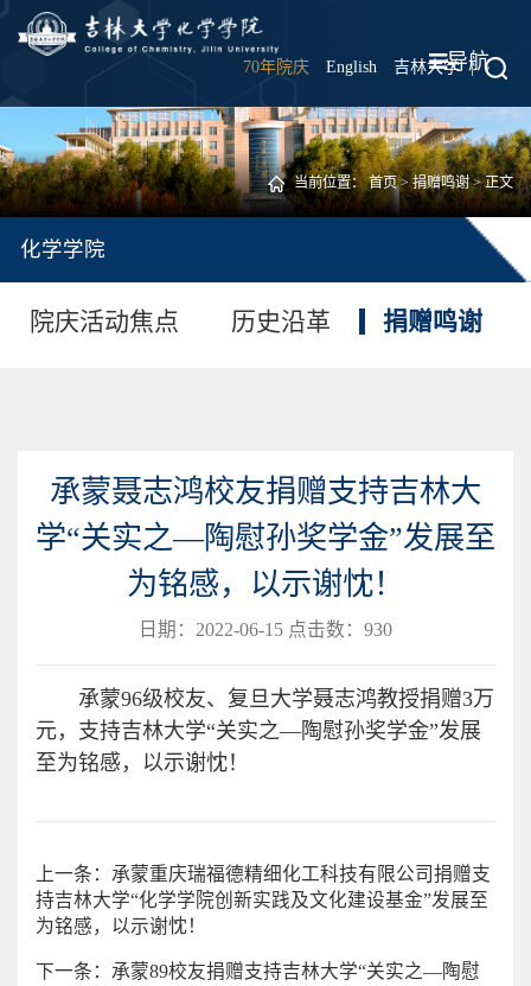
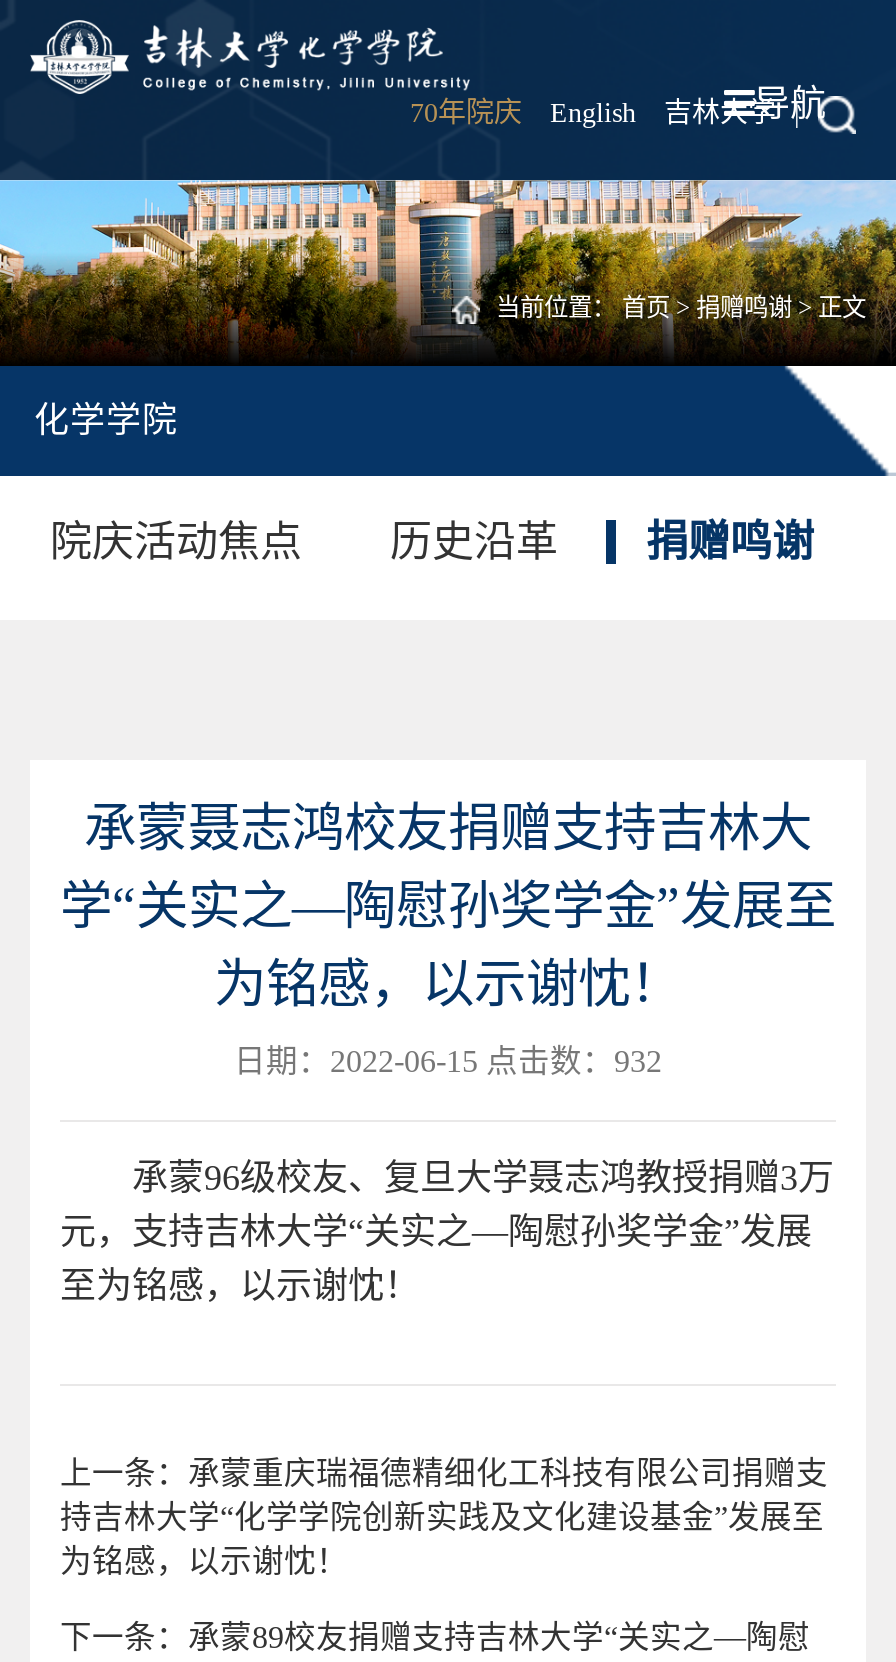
- 日期：2022-06-15 点击数：930
+ 日期：2022-06-15 点击数：932
